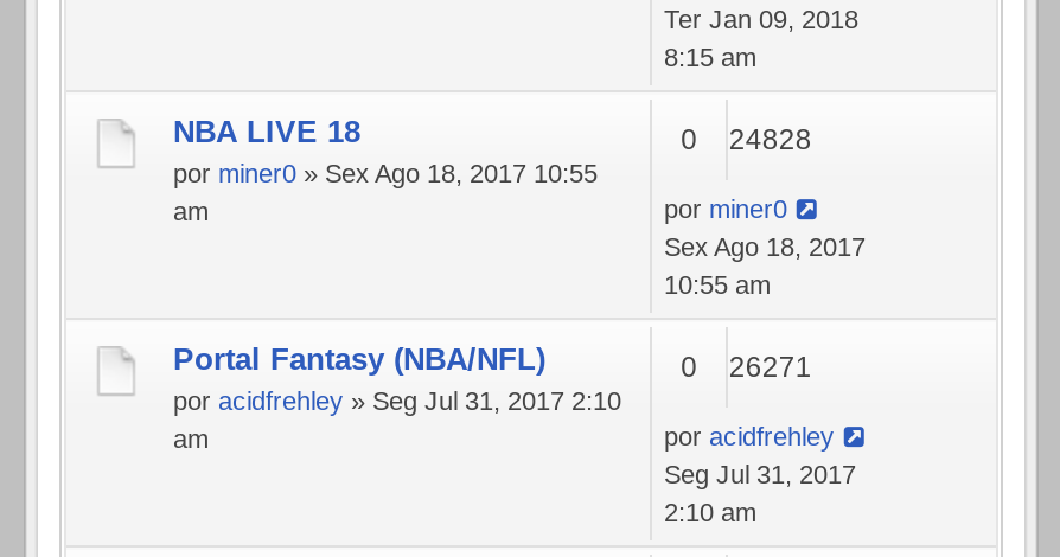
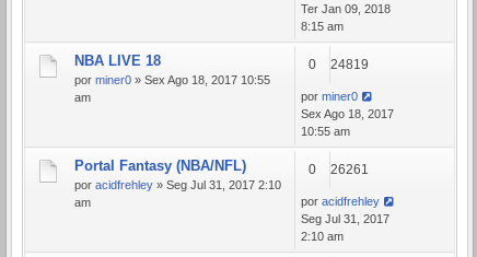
- 0 24828
+ 0 24819

- 0 26271
+ 0 26261
